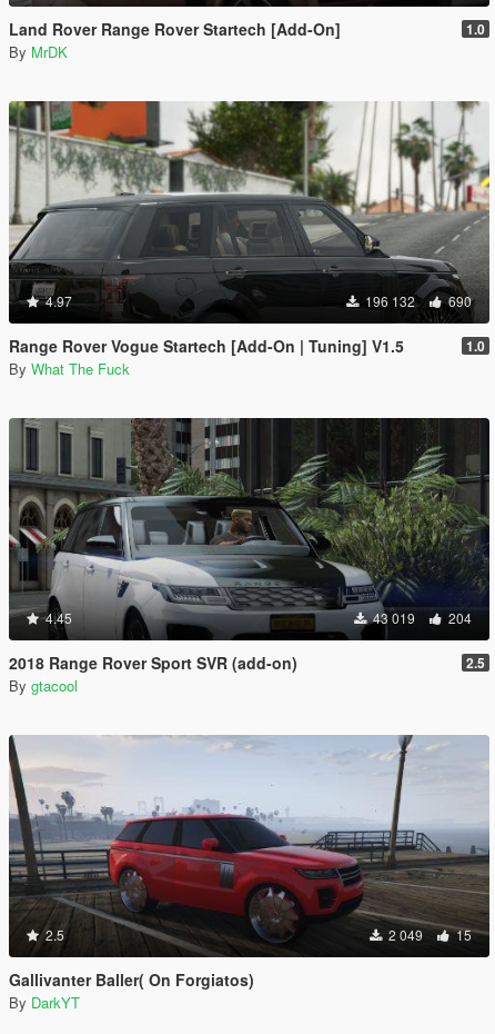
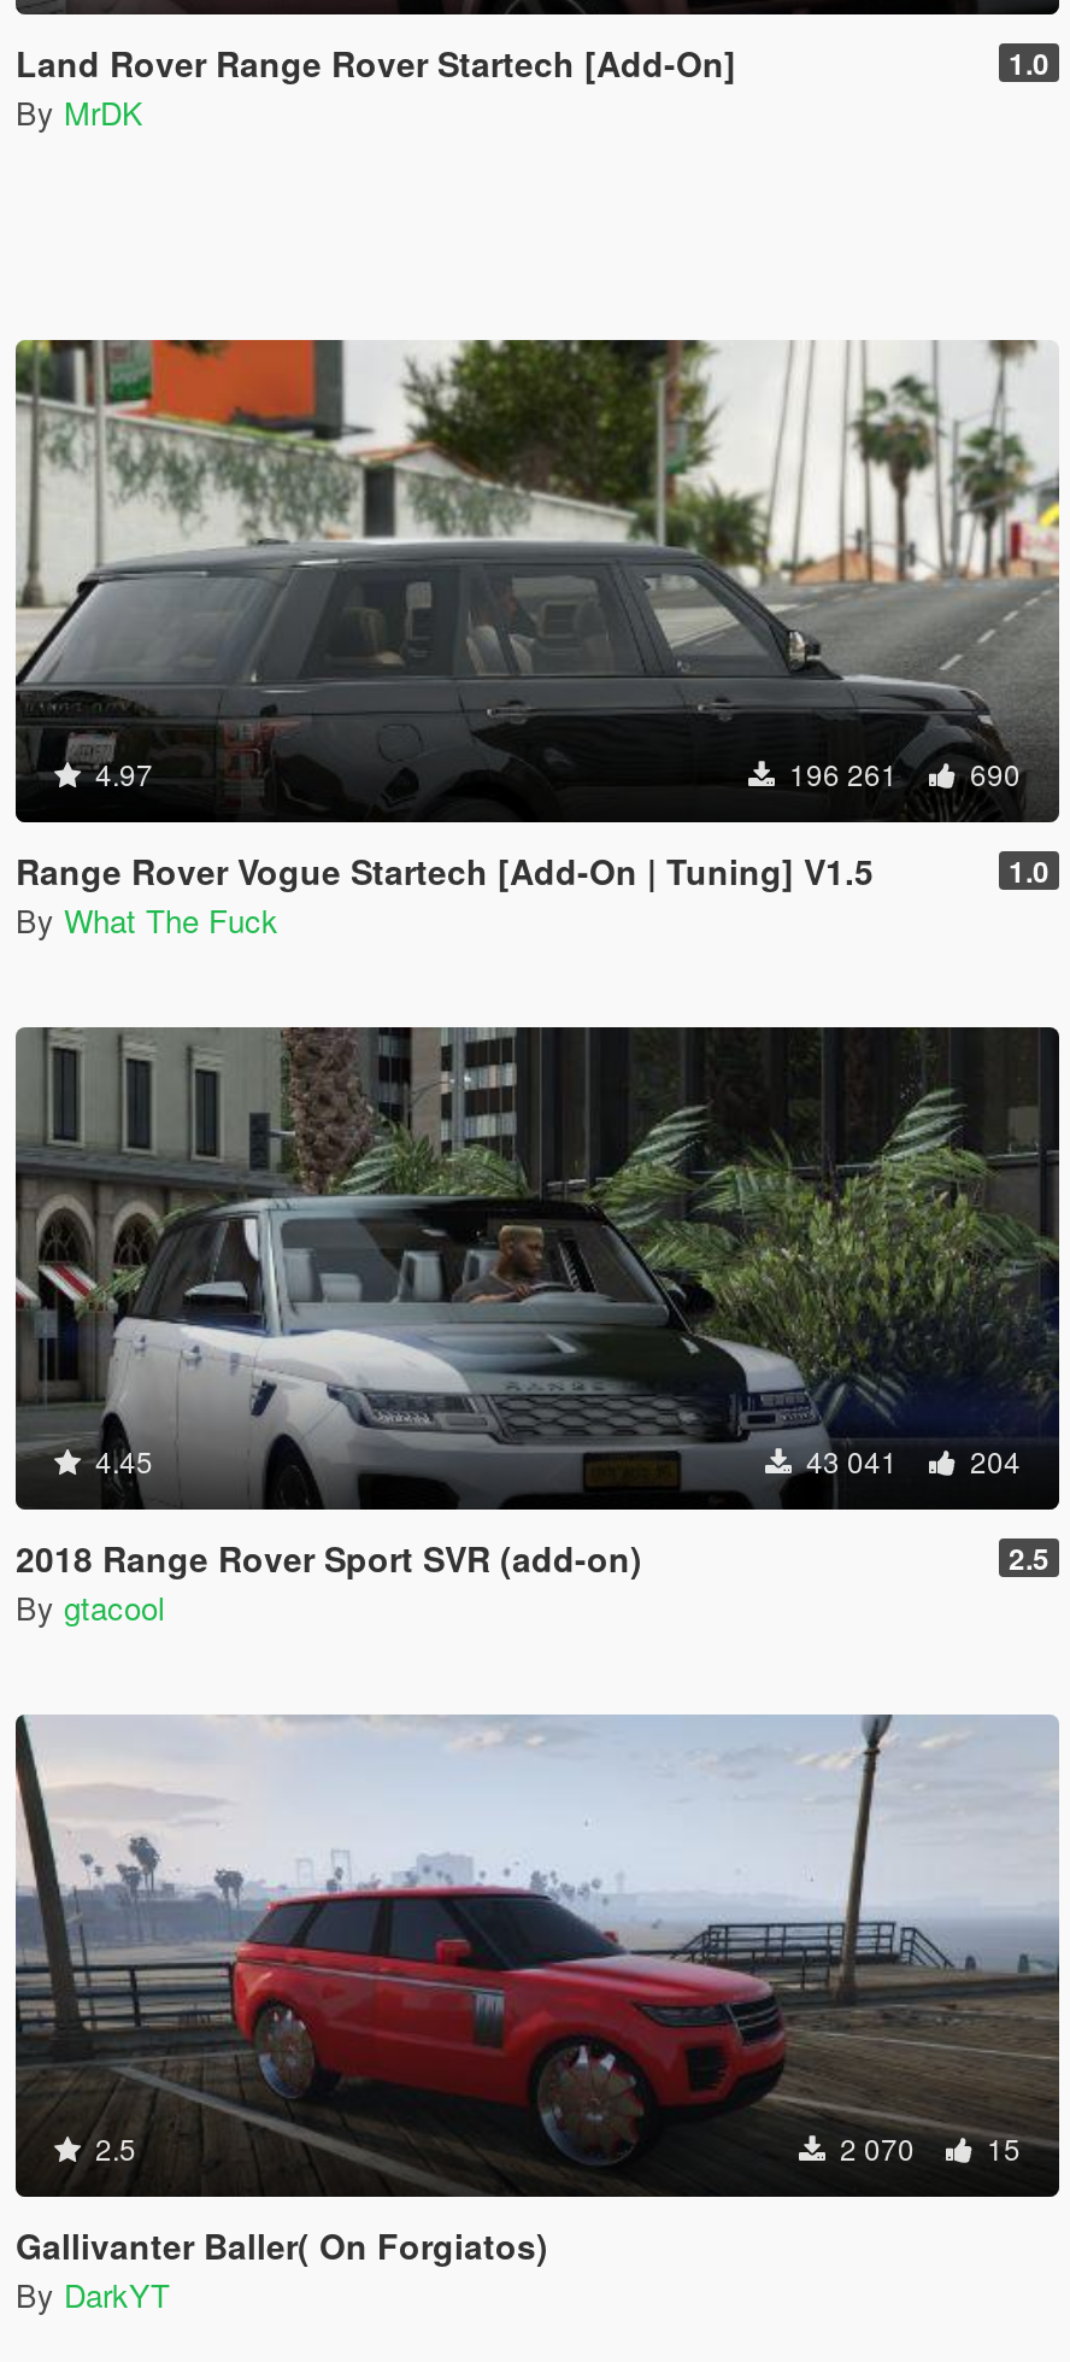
- 196 132 690
+ 196 261 690

- 43 019 204
+ 43 041 204

- 2 049 15
+ 2 070 15
